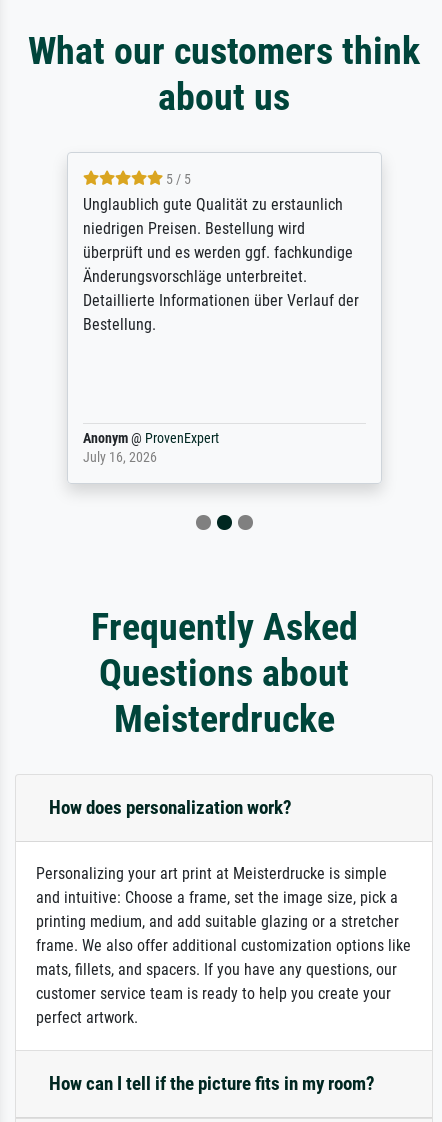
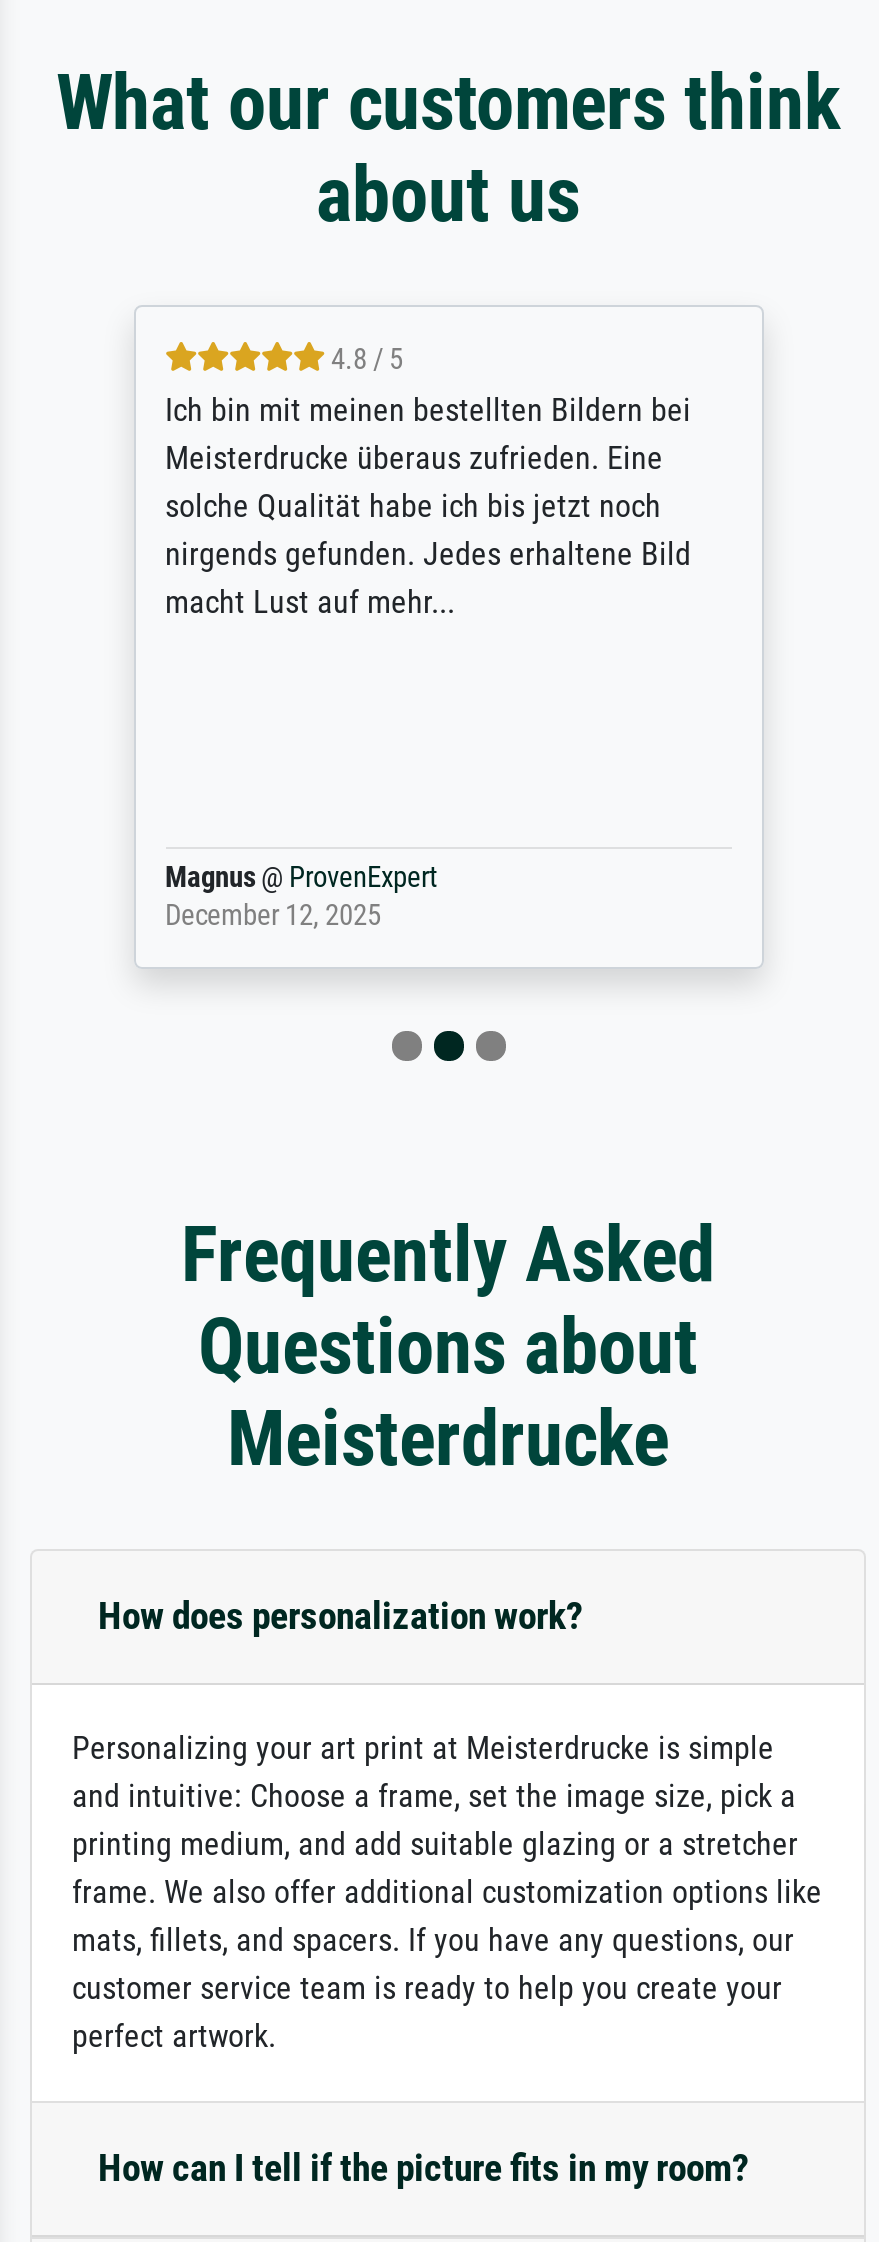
- 5 / 5
- Unglaublich gute Qualität zu erstaunlich
- niedrigen Preisen. Bestellung wird
- überprüft und es werden ggf. fachkundige
- Änderungsvorschläge unterbreitet.
- Detaillierte Informationen über Verlauf der
- Bestellung.
+ 4.8 / 5
+ Ich bin mit meinen bestellten Bildern bei
+ Meisterdrucke überaus zufrieden. Eine
+ solche Qualität habe ich bis jetzt noch
+ nirgends gefunden. Jedes erhaltene Bild
+ macht Lust auf mehr...

- Anonym @ ProvenExpert
- July 16, 2026
+ Magnus @ ProvenExpert
+ December 12, 2025
